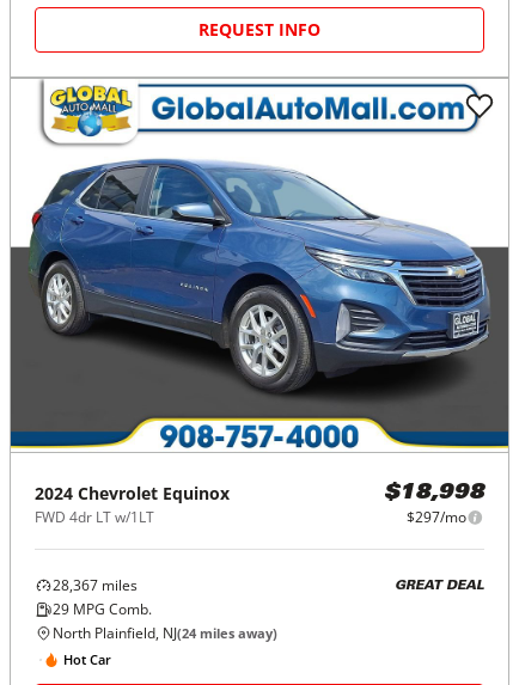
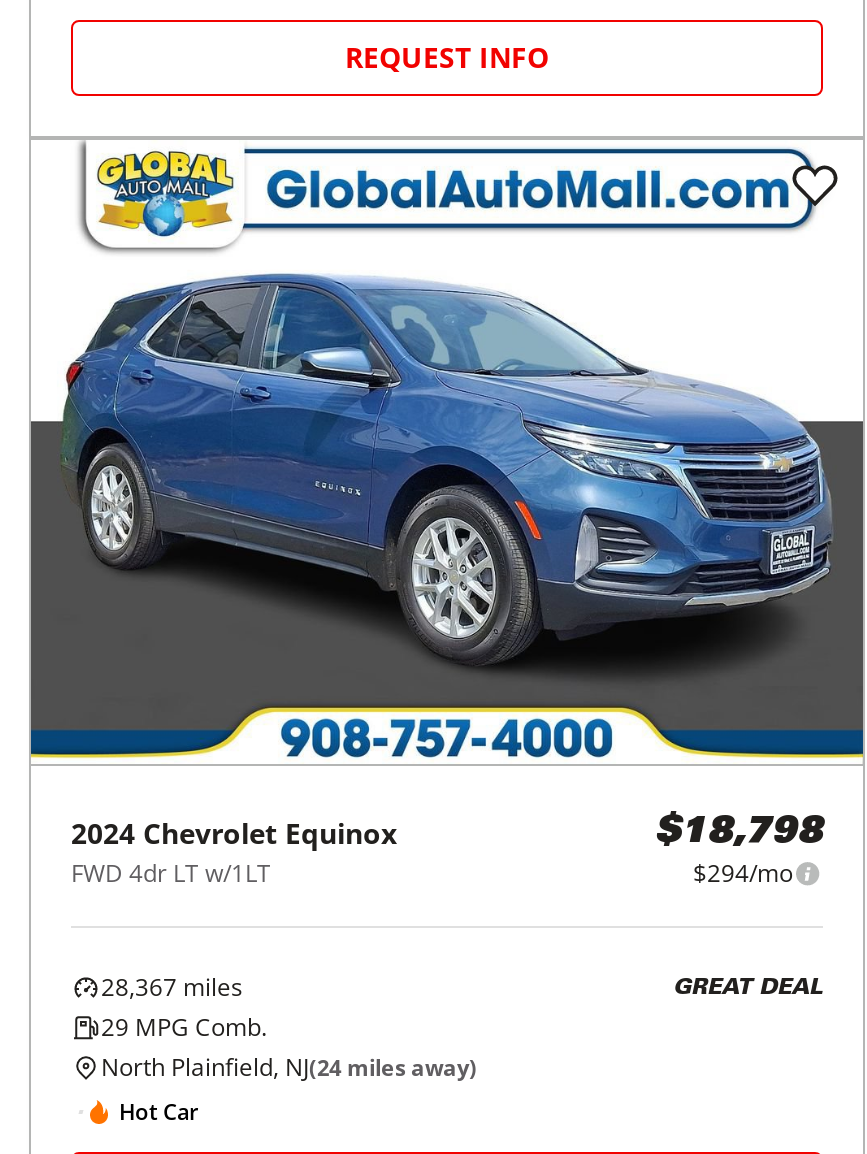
- $18,998
- $297/mo
+ $18,798
+ $294/mo
